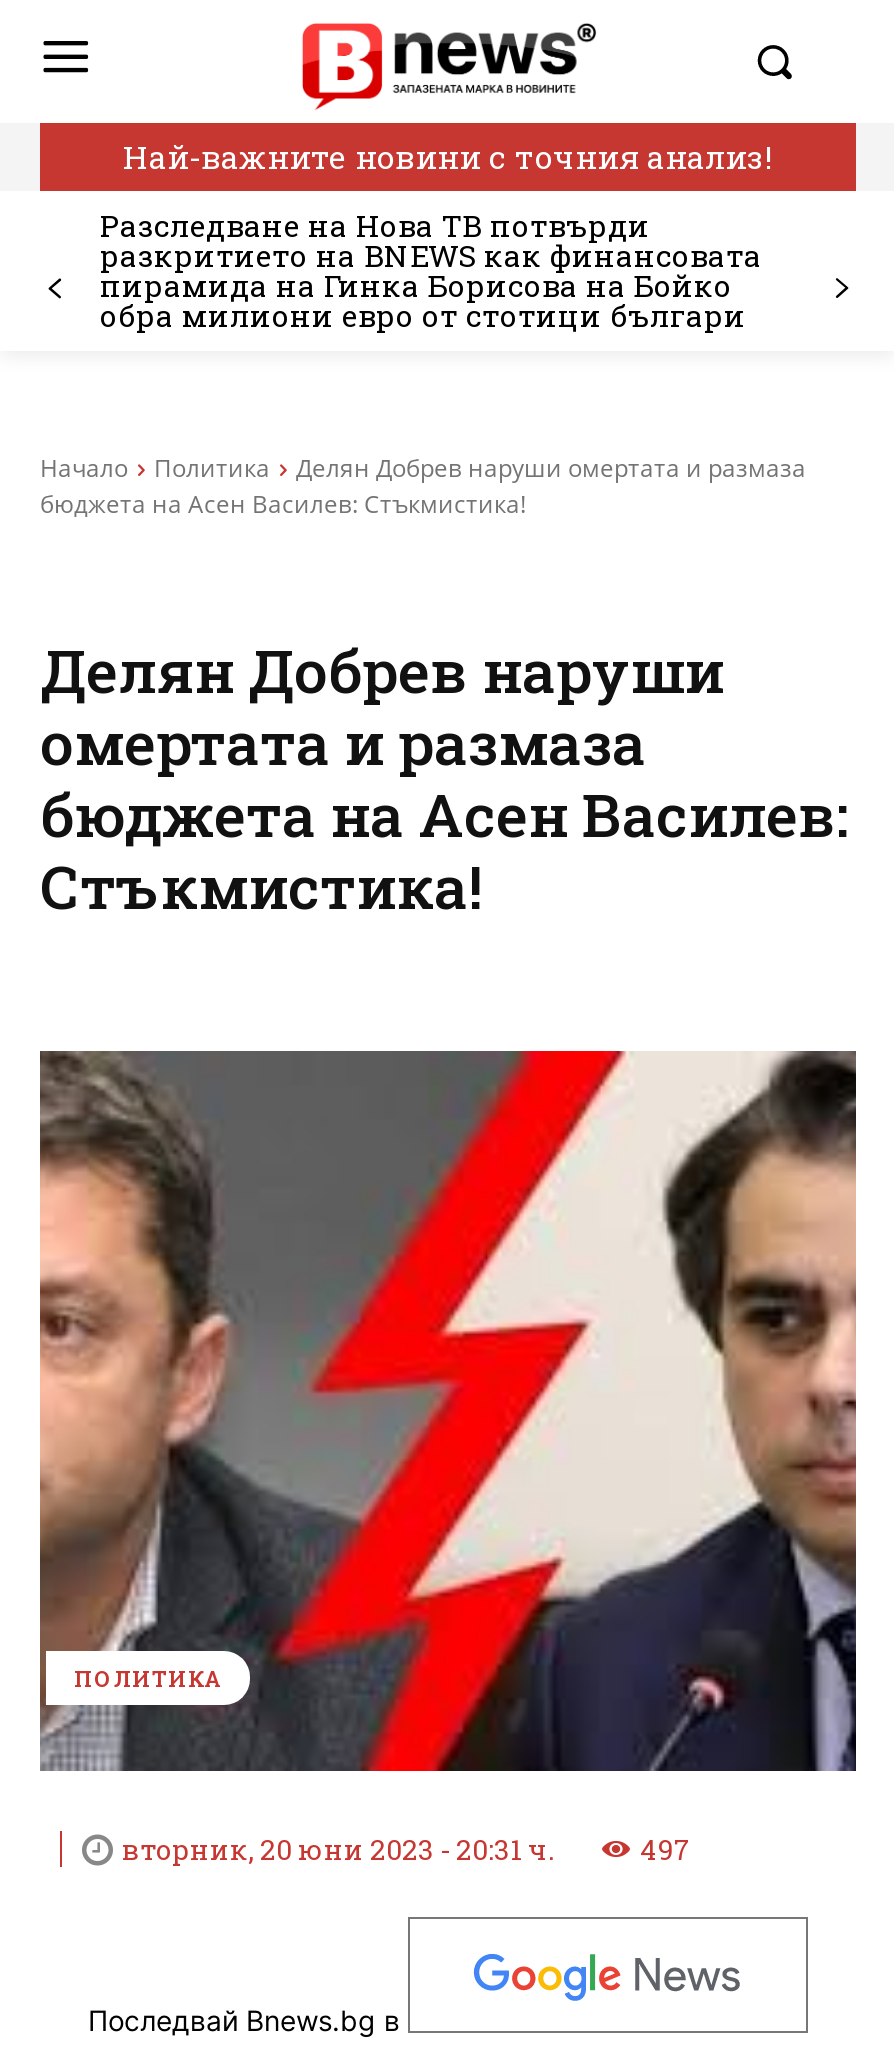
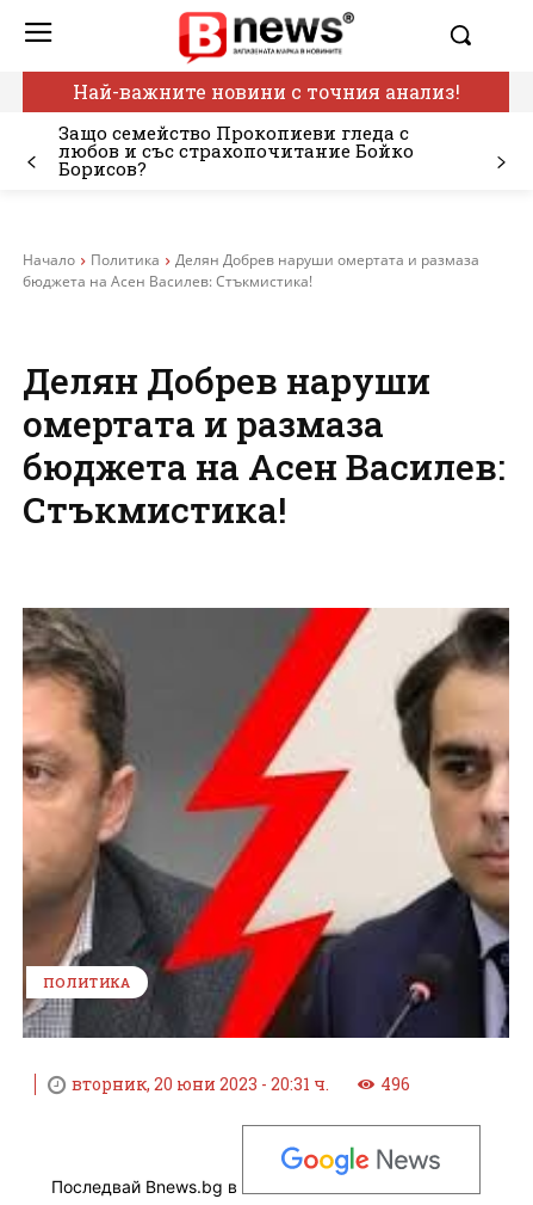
- Разследване на Нова ТВ потвърди
- разкритието на BNEWS как финансовата
- пирамида на Гинка Борисова на Бойко
- обра милиони евро от стотици българи
+ Защо семейство Прокопиеви гледа с
+ любов и със страхопочитание Бойко
+ Борисов?

- 497
+ 496
